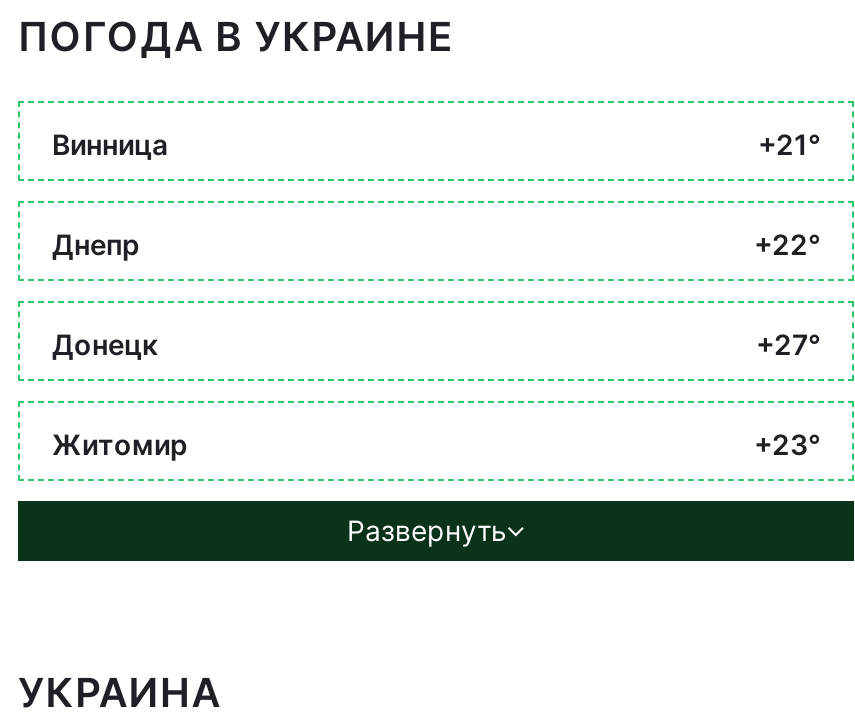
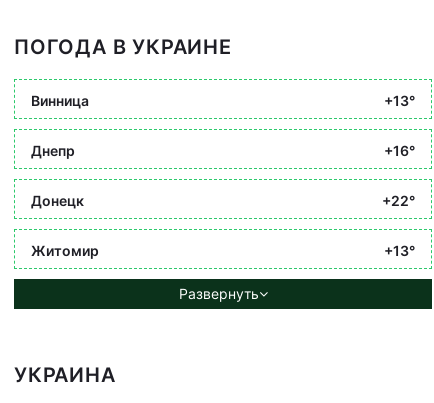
- +21°
+ +13°

- +22°
+ +16°

- +27°
+ +22°

- +23°
+ +13°
